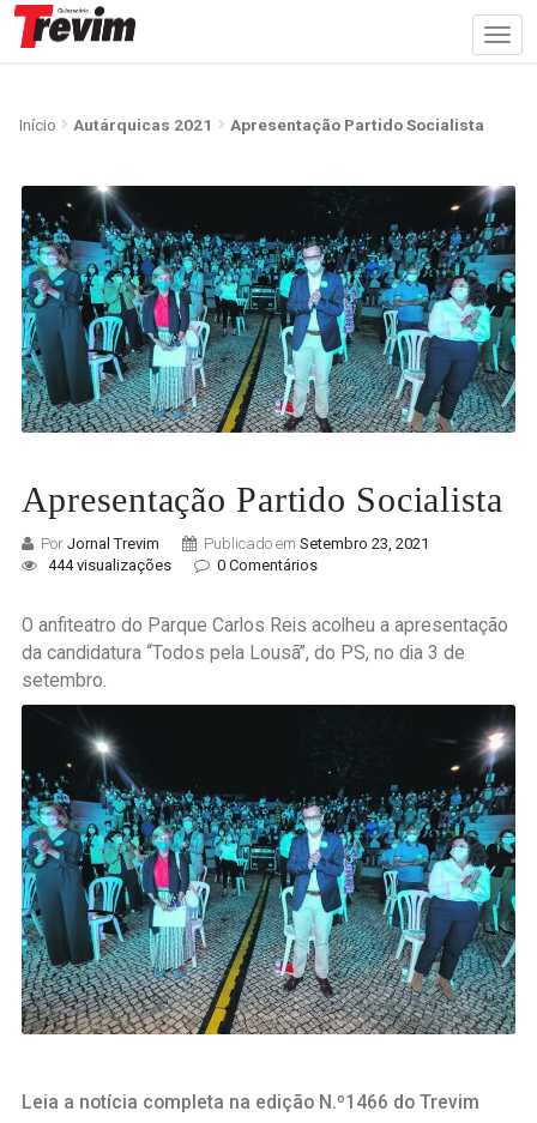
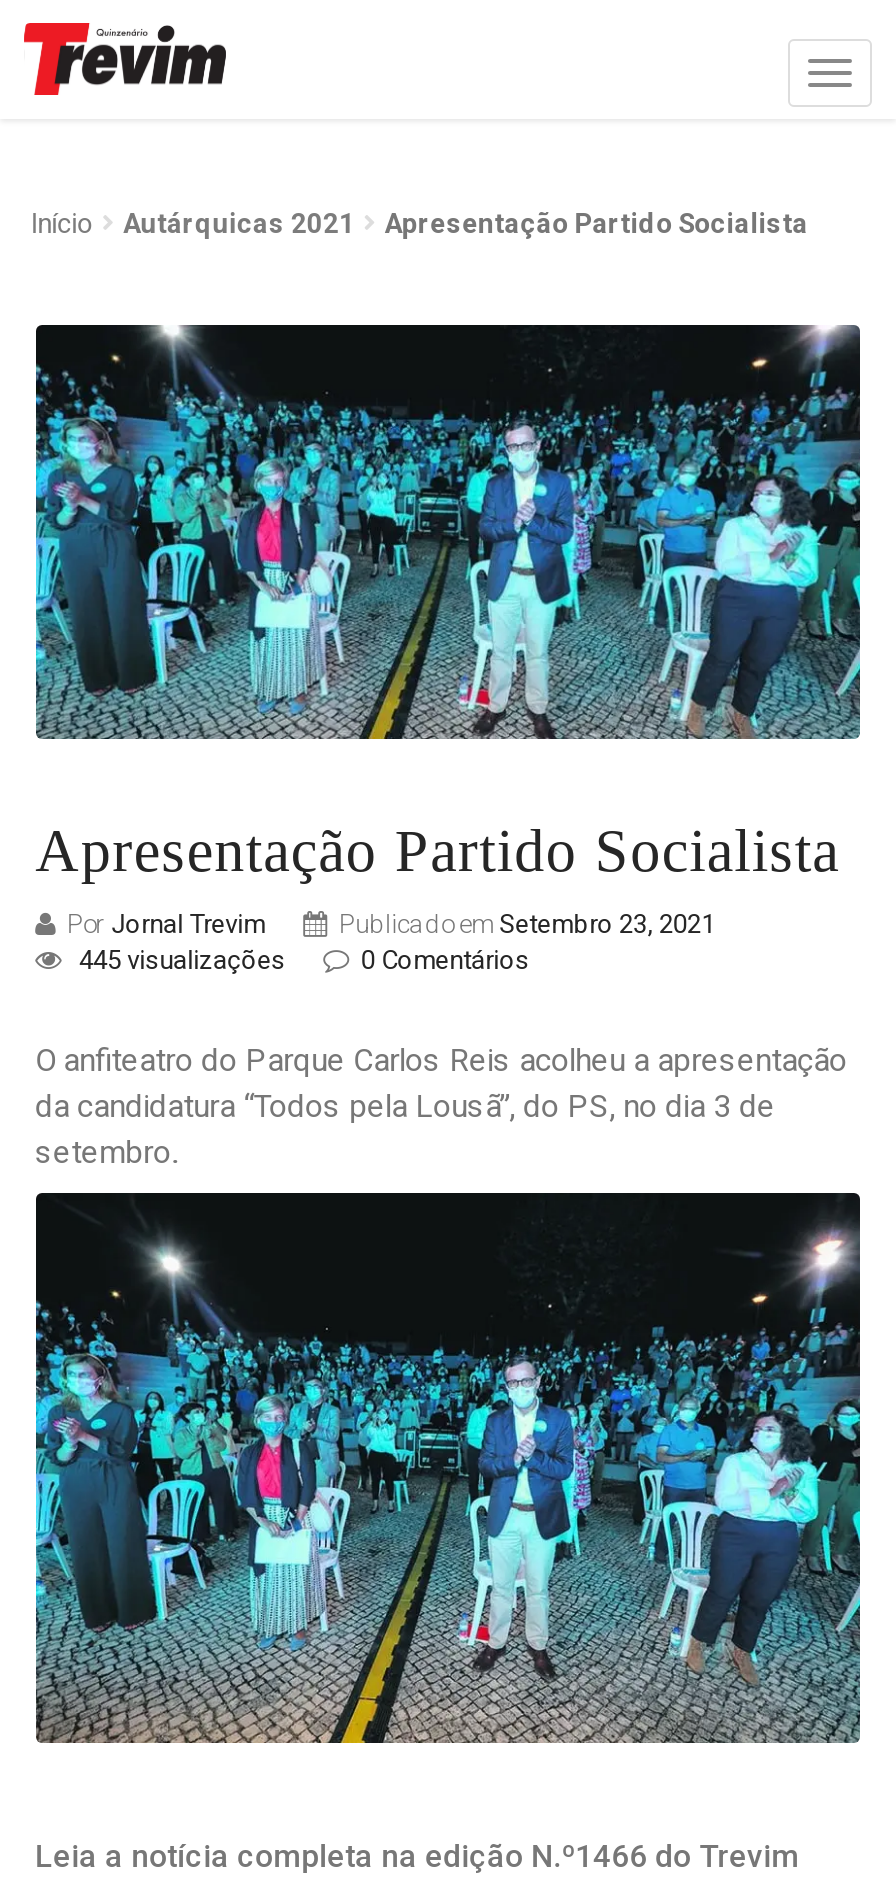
- 444 visualizações
+ 445 visualizações
